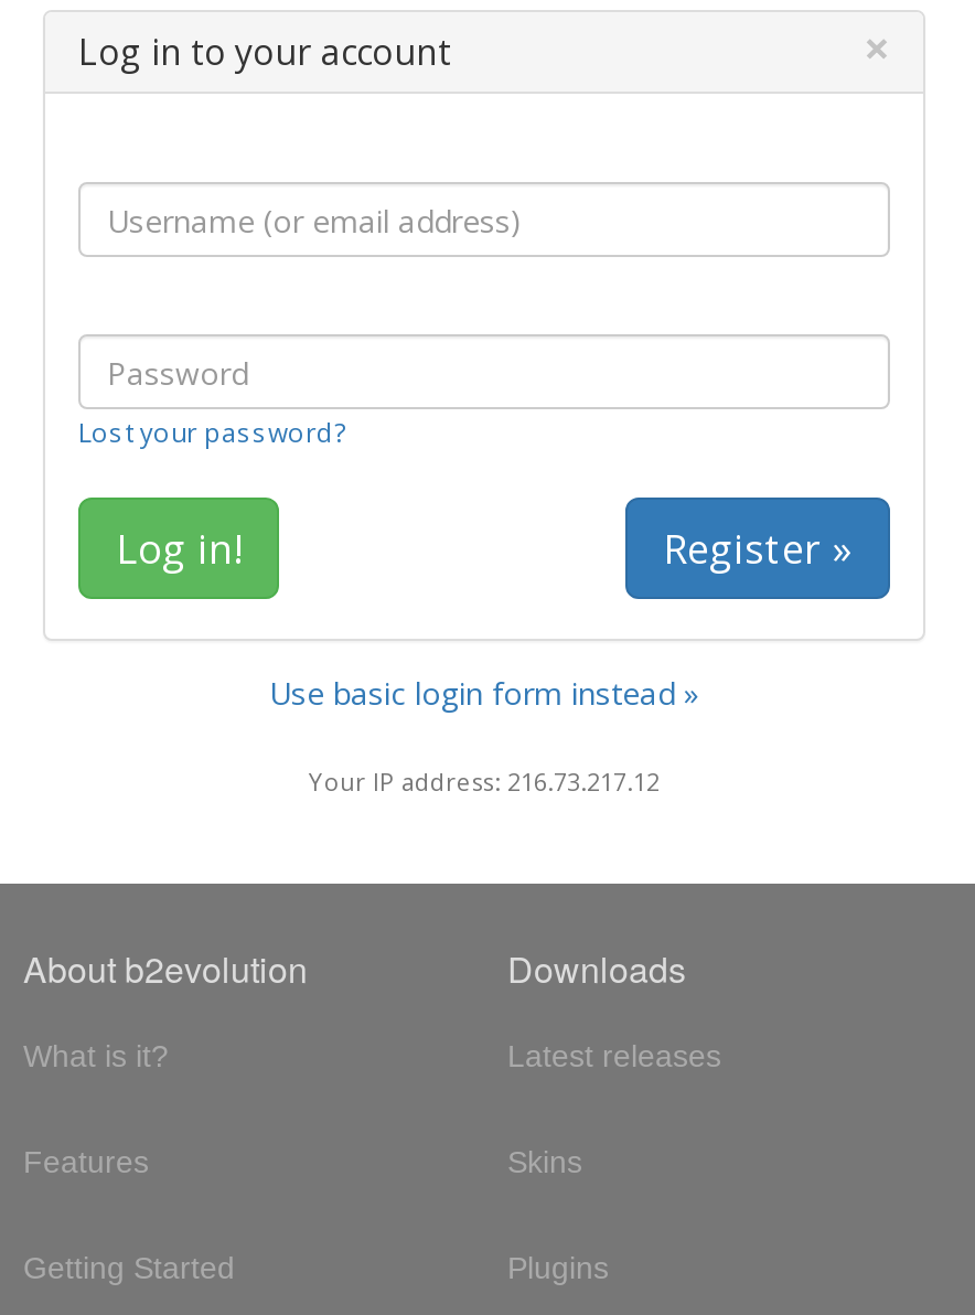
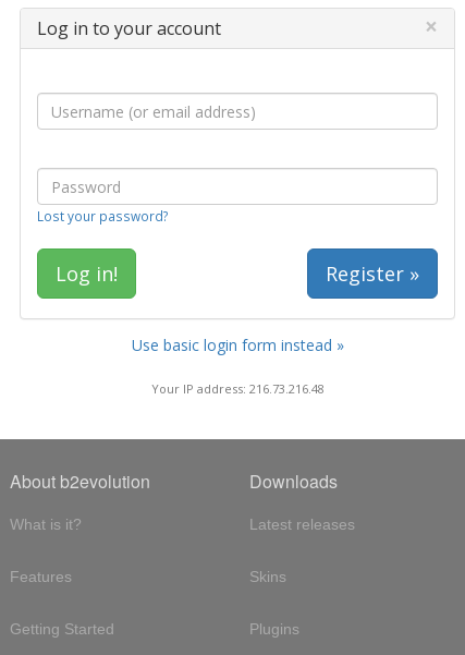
- Your IP address: 216.73.217.12
+ Your IP address: 216.73.216.48
